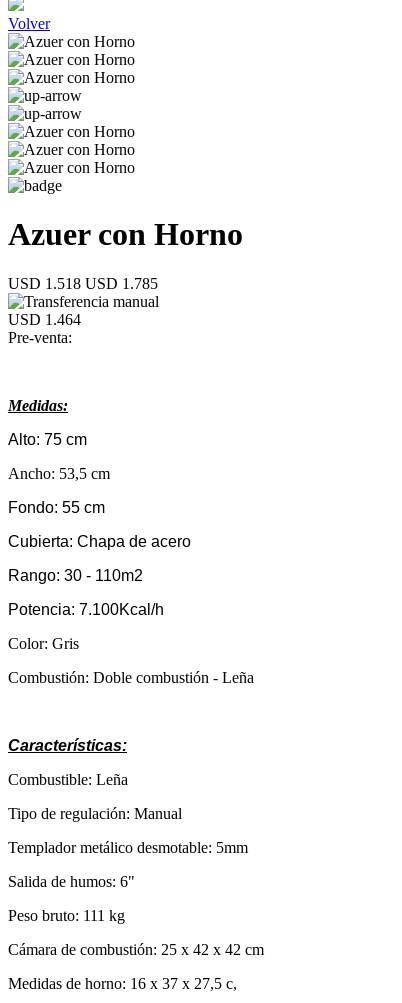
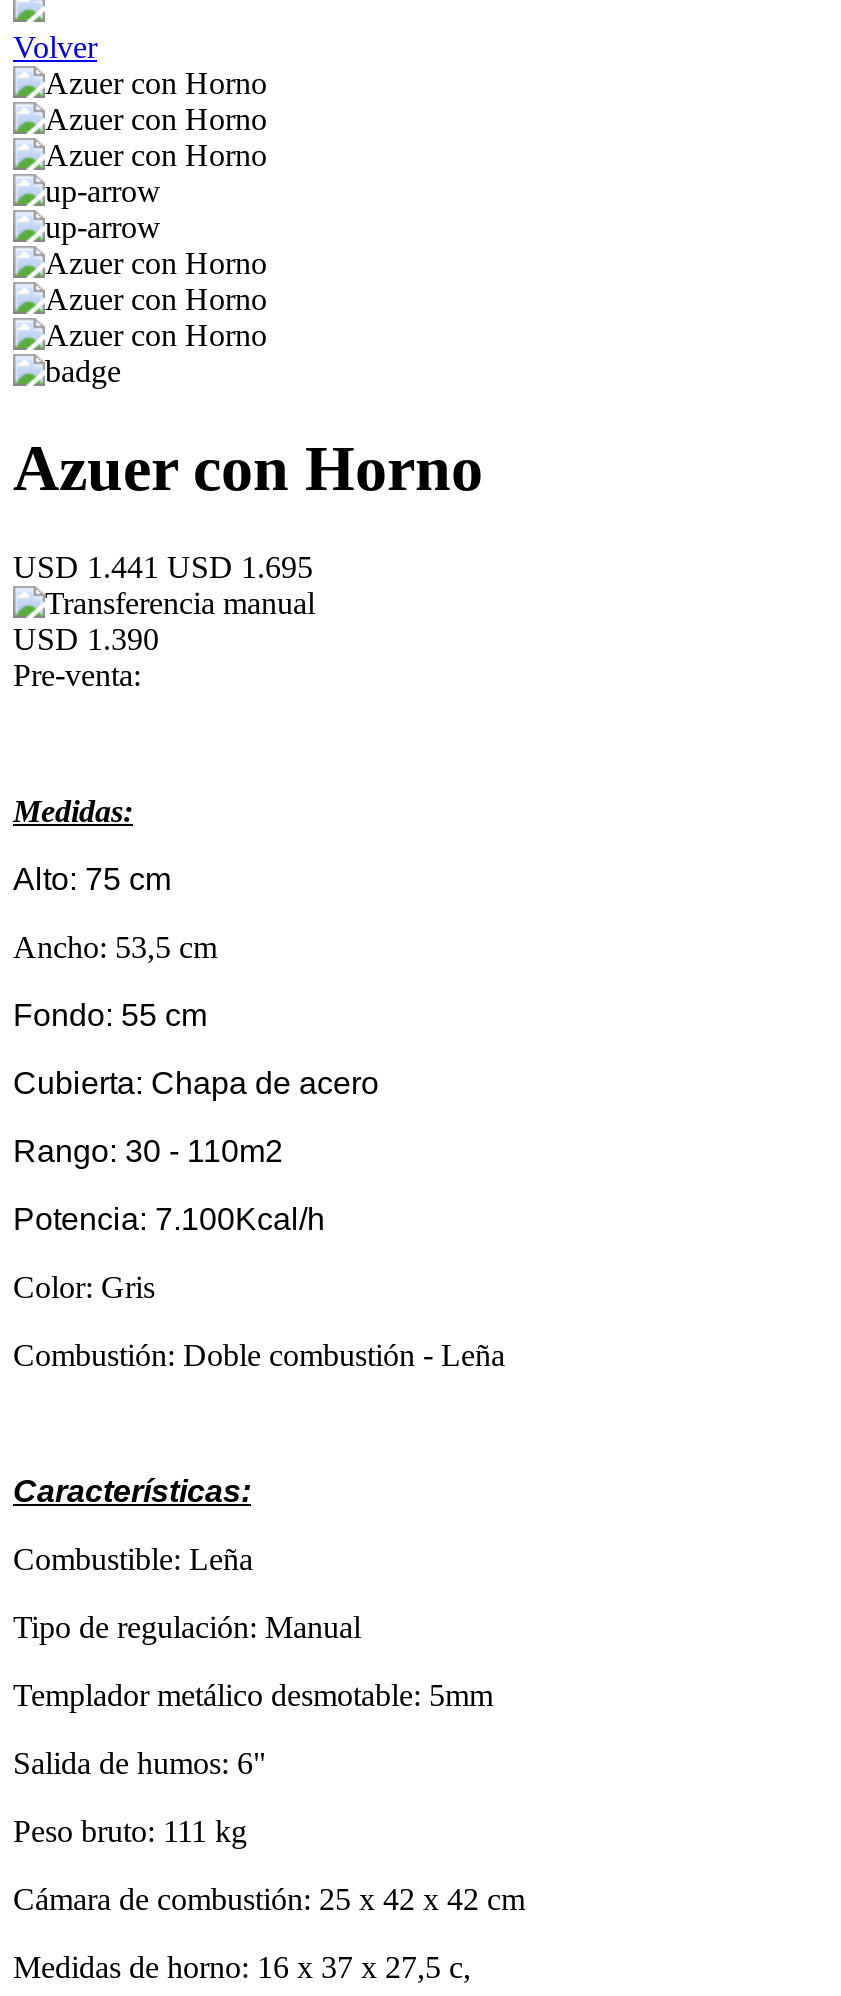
- USD 1.518 USD 1.785
+ USD 1.441 USD 1.695

- USD 1.464
+ USD 1.390
